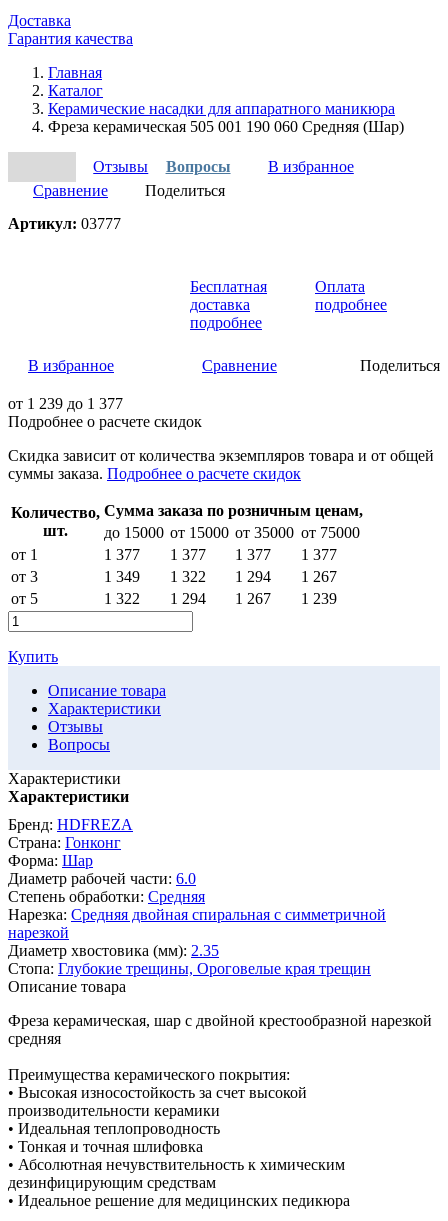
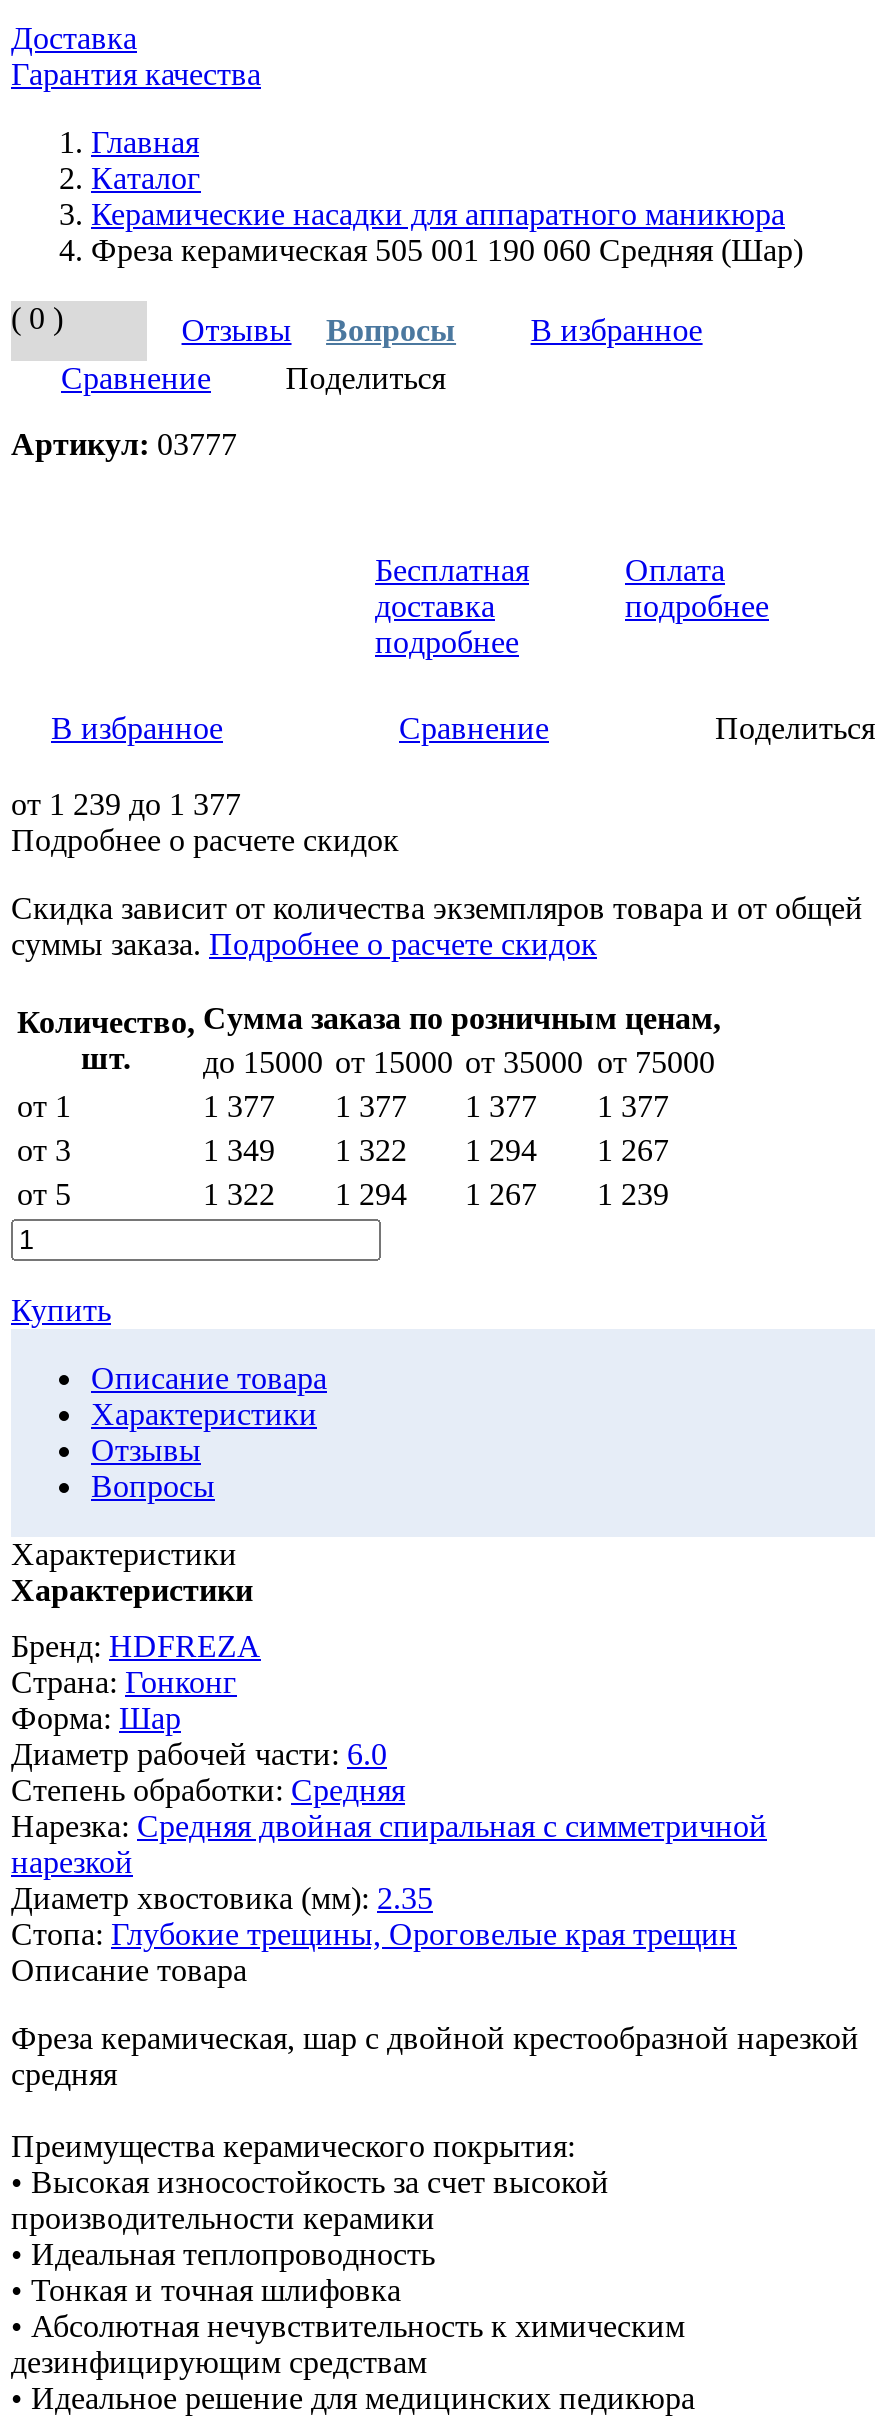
+ ( 0 )
